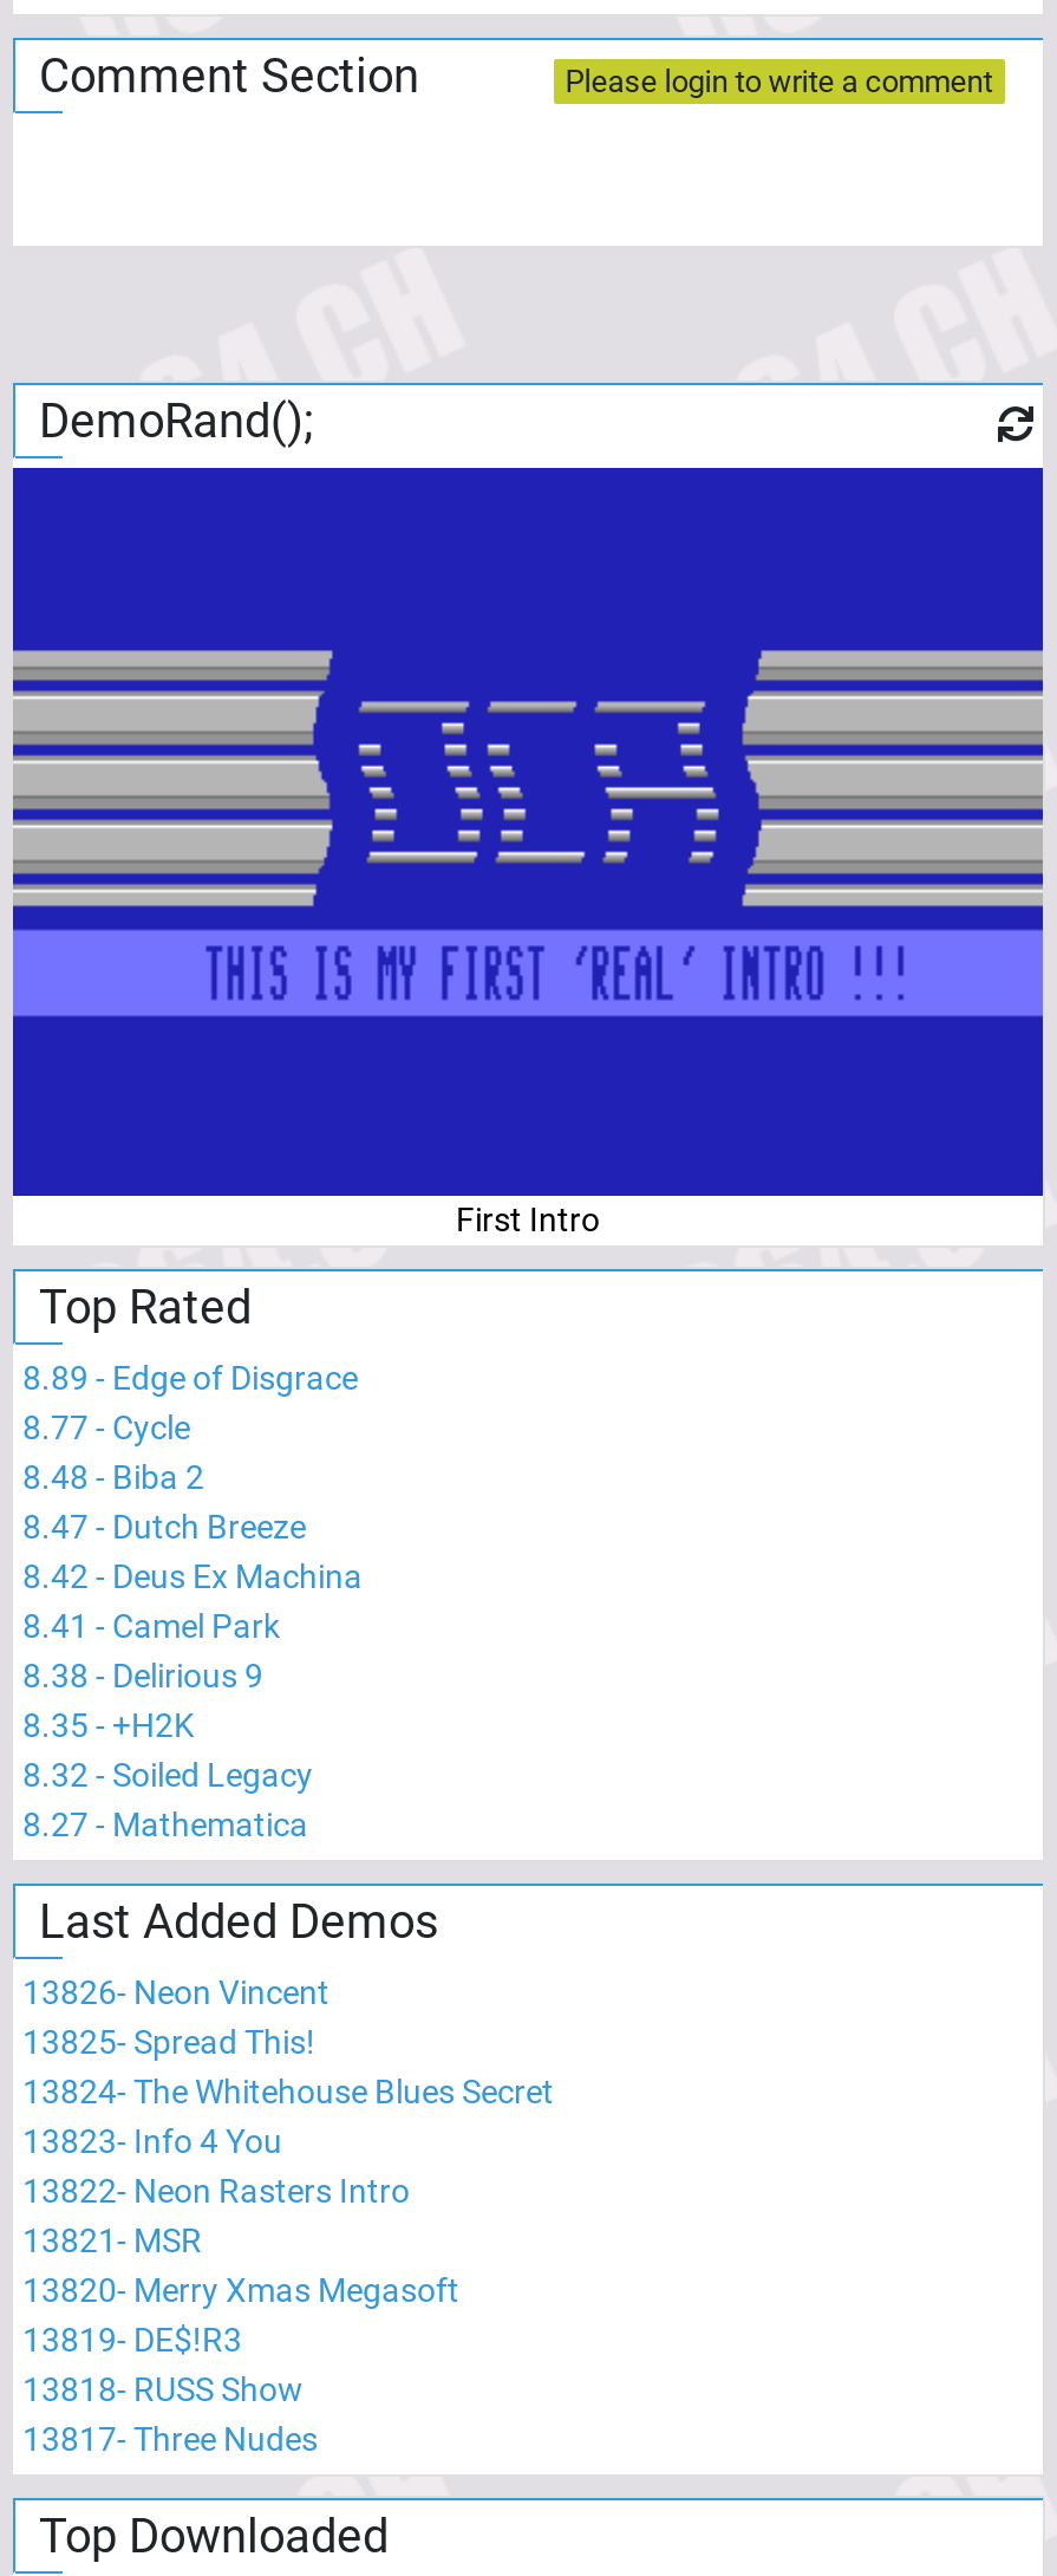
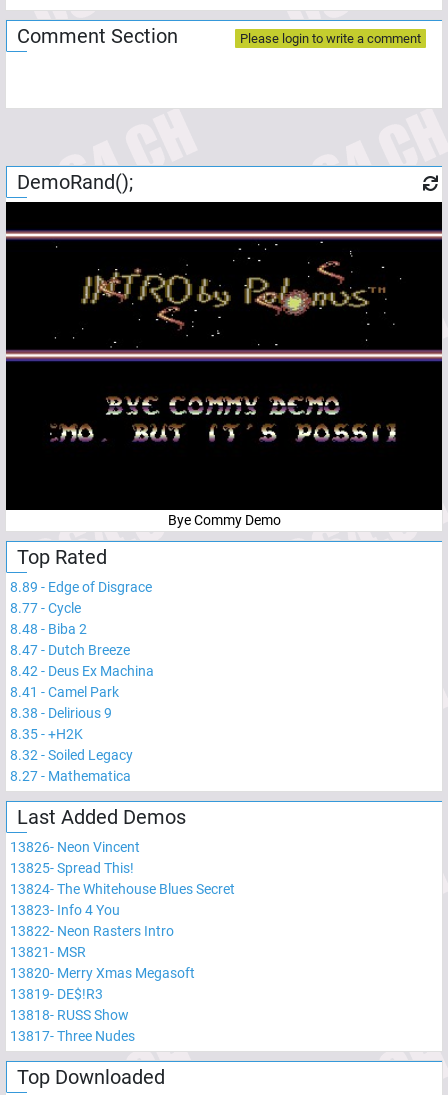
- [image]
- First Intro
+ [image]
+ Bye Commy Demo
